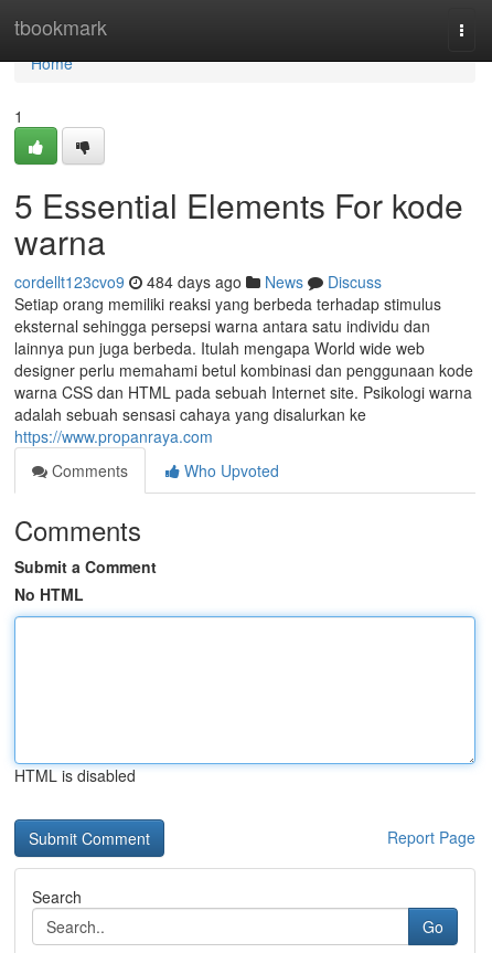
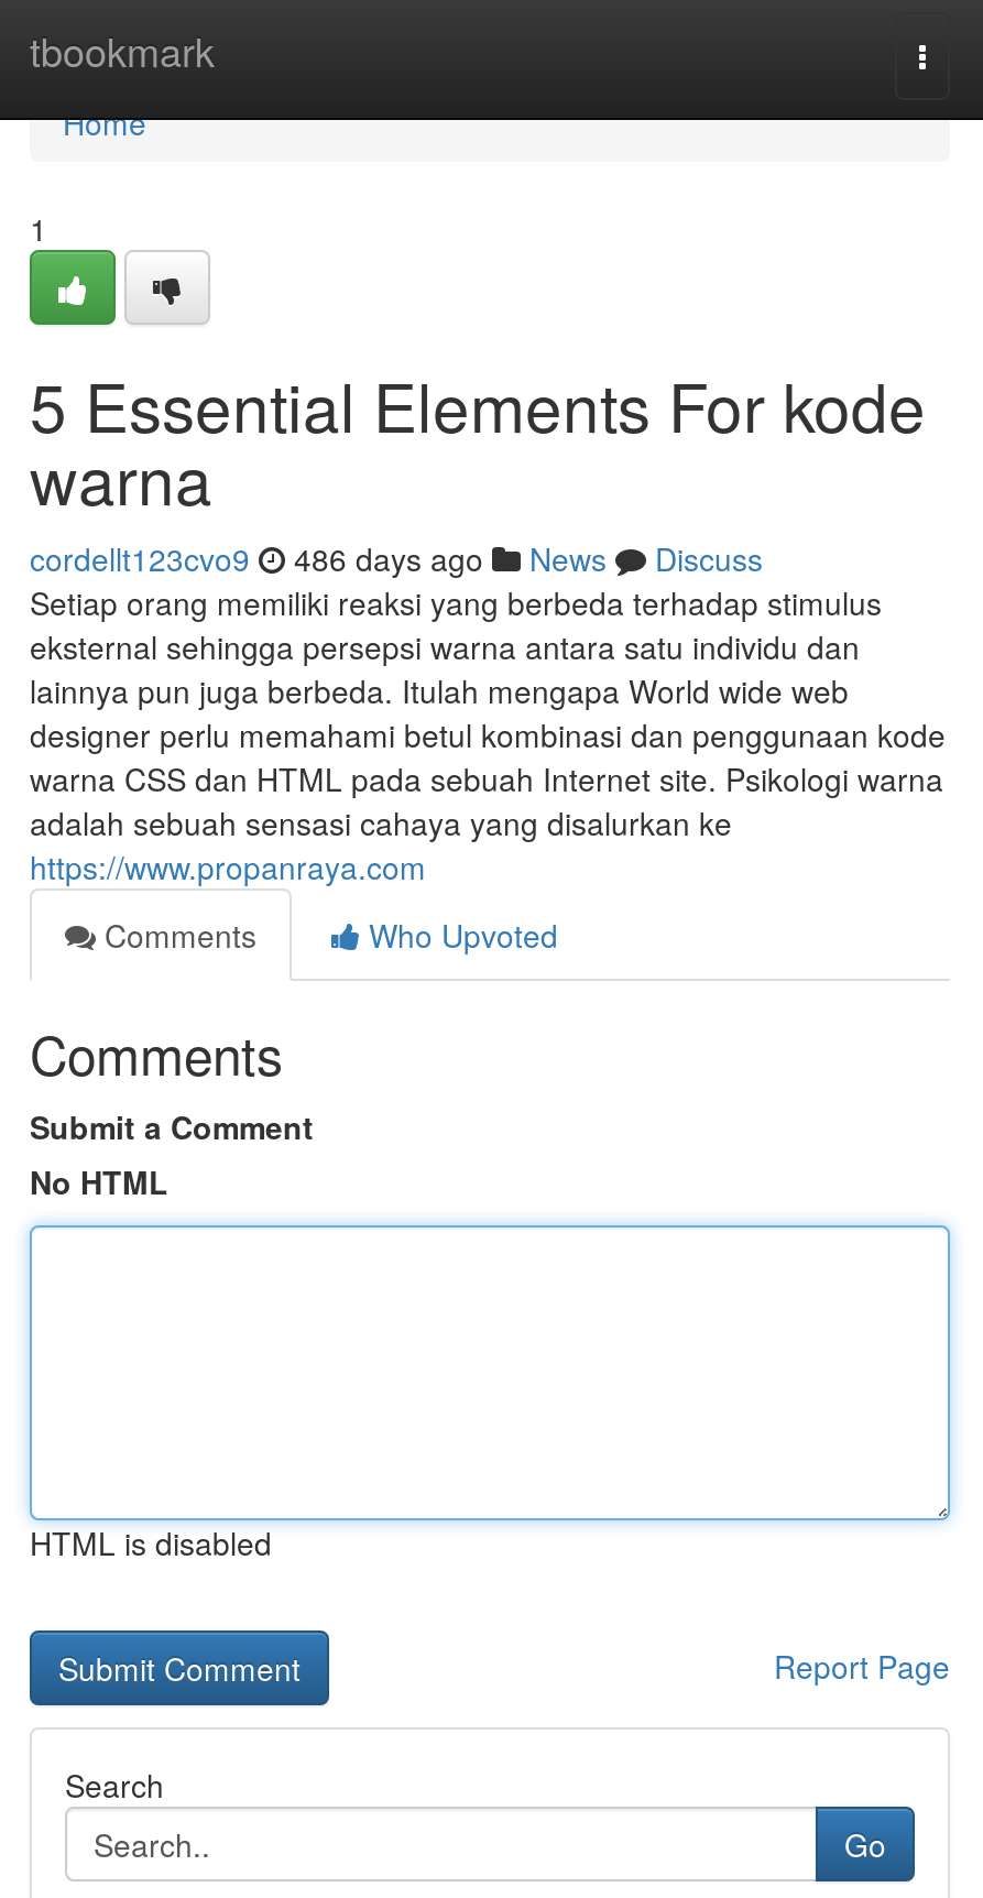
- cordellt123cvo9 484 days ago News Discuss
+ cordellt123cvo9 486 days ago News Discuss
